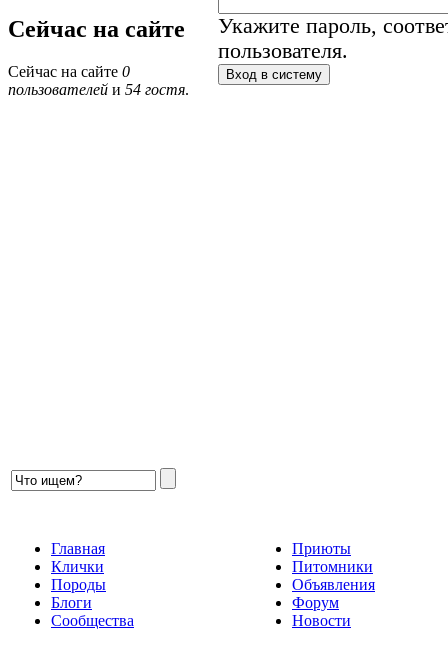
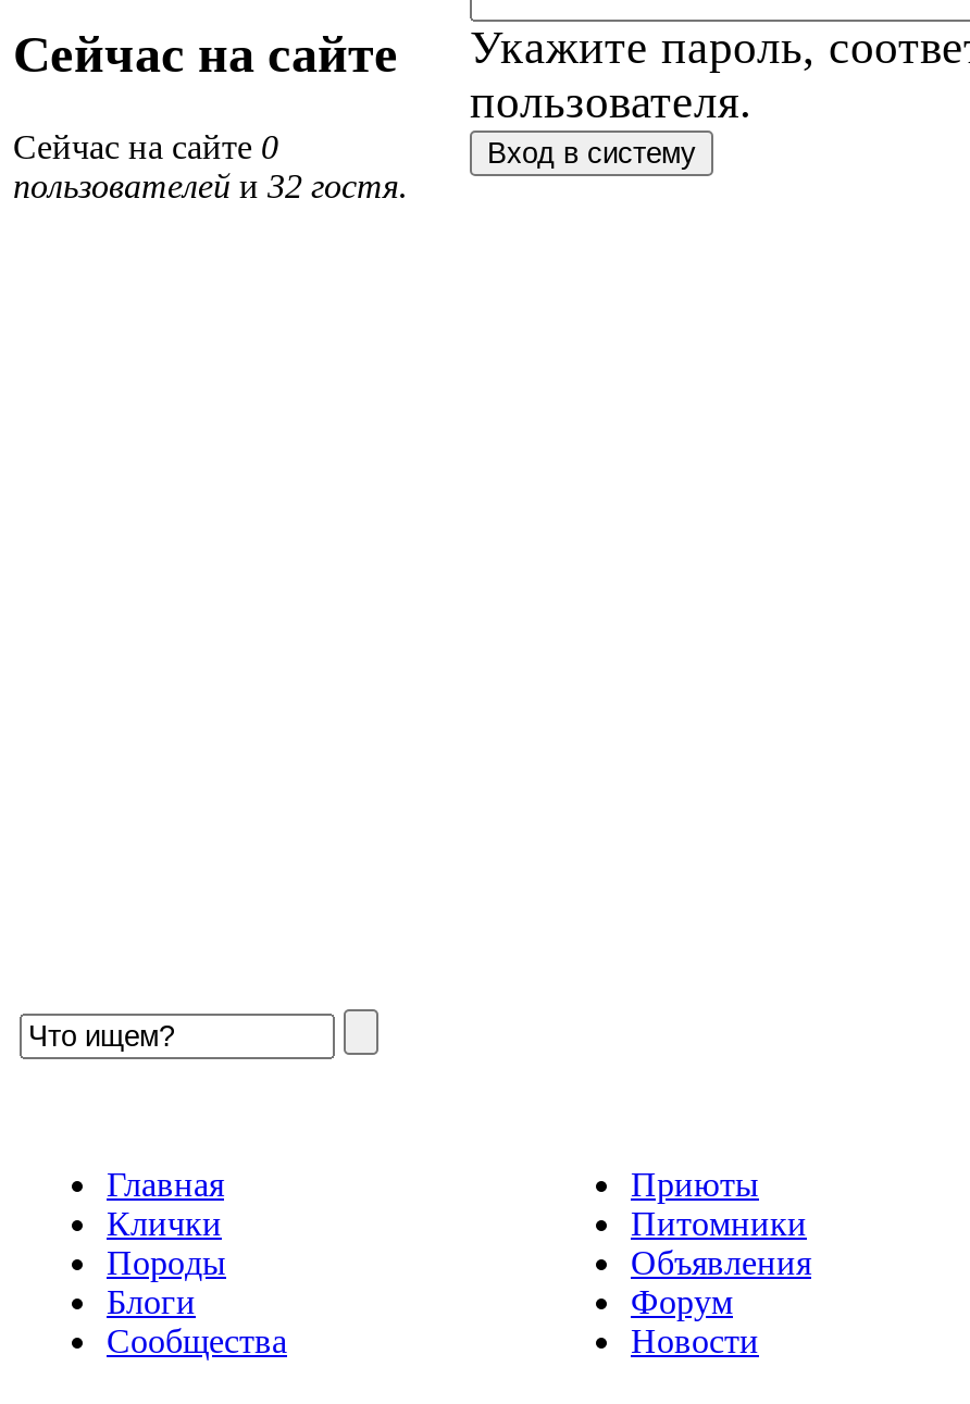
- пользователей и 54 гостя.
+ пользователей и 32 гостя.
